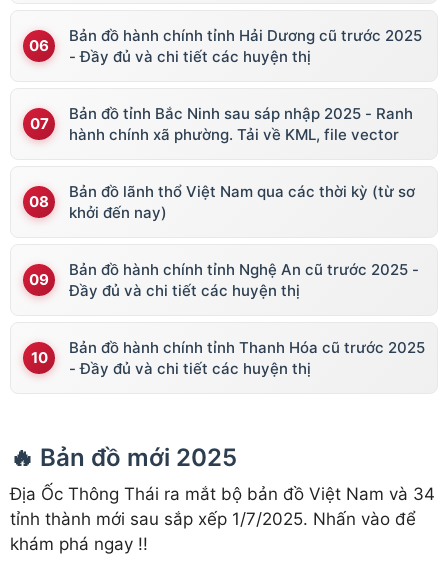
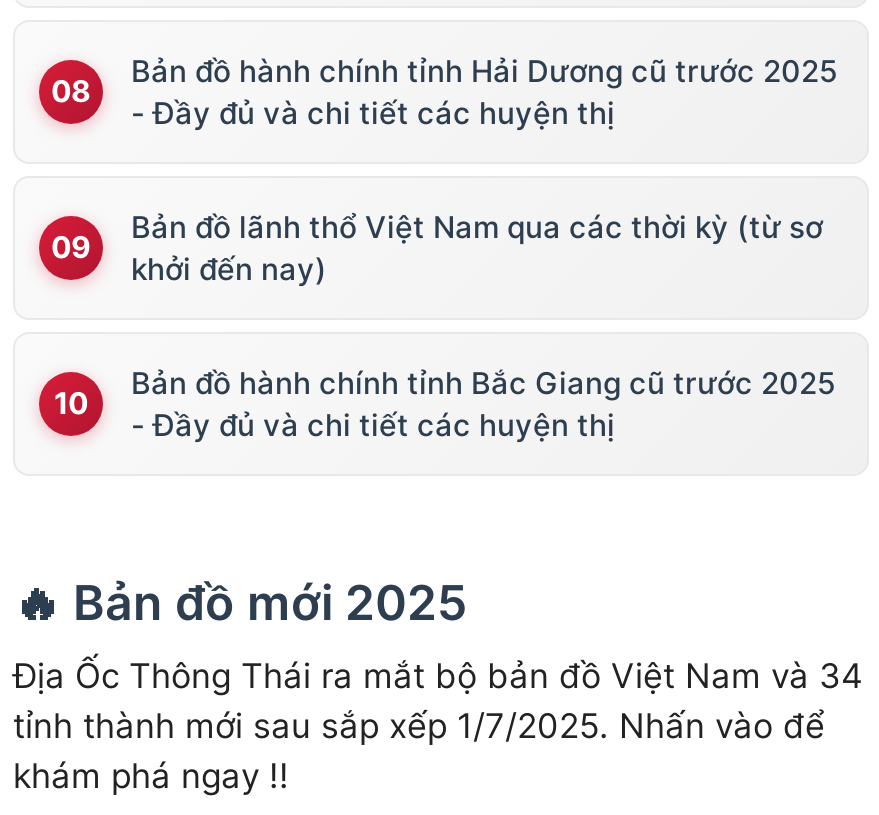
- Bản đồ tỉnh Bắc Ninh sau sáp nhập 2025 - Ranh
- hành chính xã phường. Tải về KML, file vector

- Bản đồ hành chính tỉnh Nghệ An cũ trước 2025 -
- Đầy đủ và chi tiết các huyện thị
- Bản đồ hành chính tỉnh Thanh Hóa cũ trước 2025
+ Bản đồ hành chính tỉnh Bắc Giang cũ trước 2025
